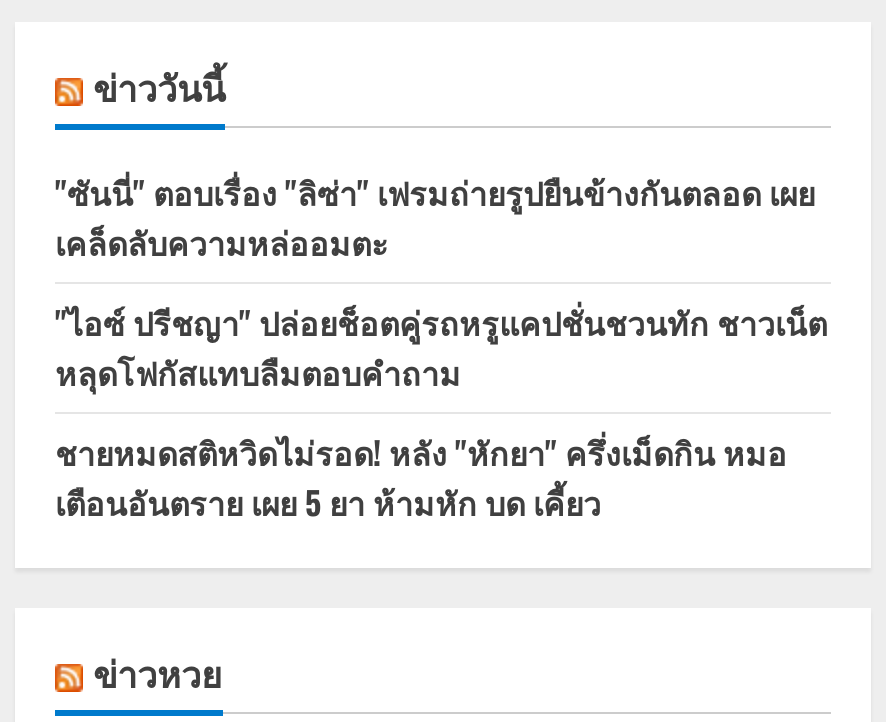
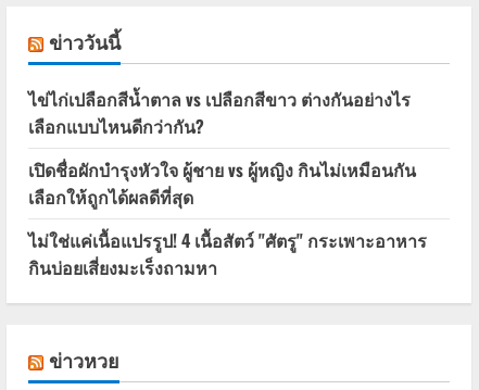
- "ซันนี่" ตอบเรื่อง "ลิซ่า" เฟรมถ่ายรูปยืนข้างกันตลอด เผย
- เคล็ดลับความหล่ออมตะ
+ ไข่ไก่เปลือกสีน้ำตาล vs เปลือกสีขาว ต่างกันอย่างไร
+ เลือกแบบไหนดีกว่ากัน?

- "ไอซ์ ปรีชญา" ปล่อยช็อตคู่รถหรูแคปชั่นชวนทัก ชาวเน็ต
- หลุดโฟกัสแทบลืมตอบคำถาม
+ เปิดชื่อผักบำรุงหัวใจ ผู้ชาย vs ผู้หญิง กินไม่เหมือนกัน
+ เลือกให้ถูกได้ผลดีที่สุด

- ชายหมดสติหวิดไม่รอด! หลัง "หักยา" ครึ่งเม็ดกิน หมอ
- เตือนอันตราย เผย 5 ยา ห้ามหัก บด เคี้ยว
+ ไม่ใช่แค่เนื้อแปรรูป! 4 เนื้อสัตว์ "ศัตรู" กระเพาะอาหาร
+ กินบ่อยเสี่ยงมะเร็งถามหา
